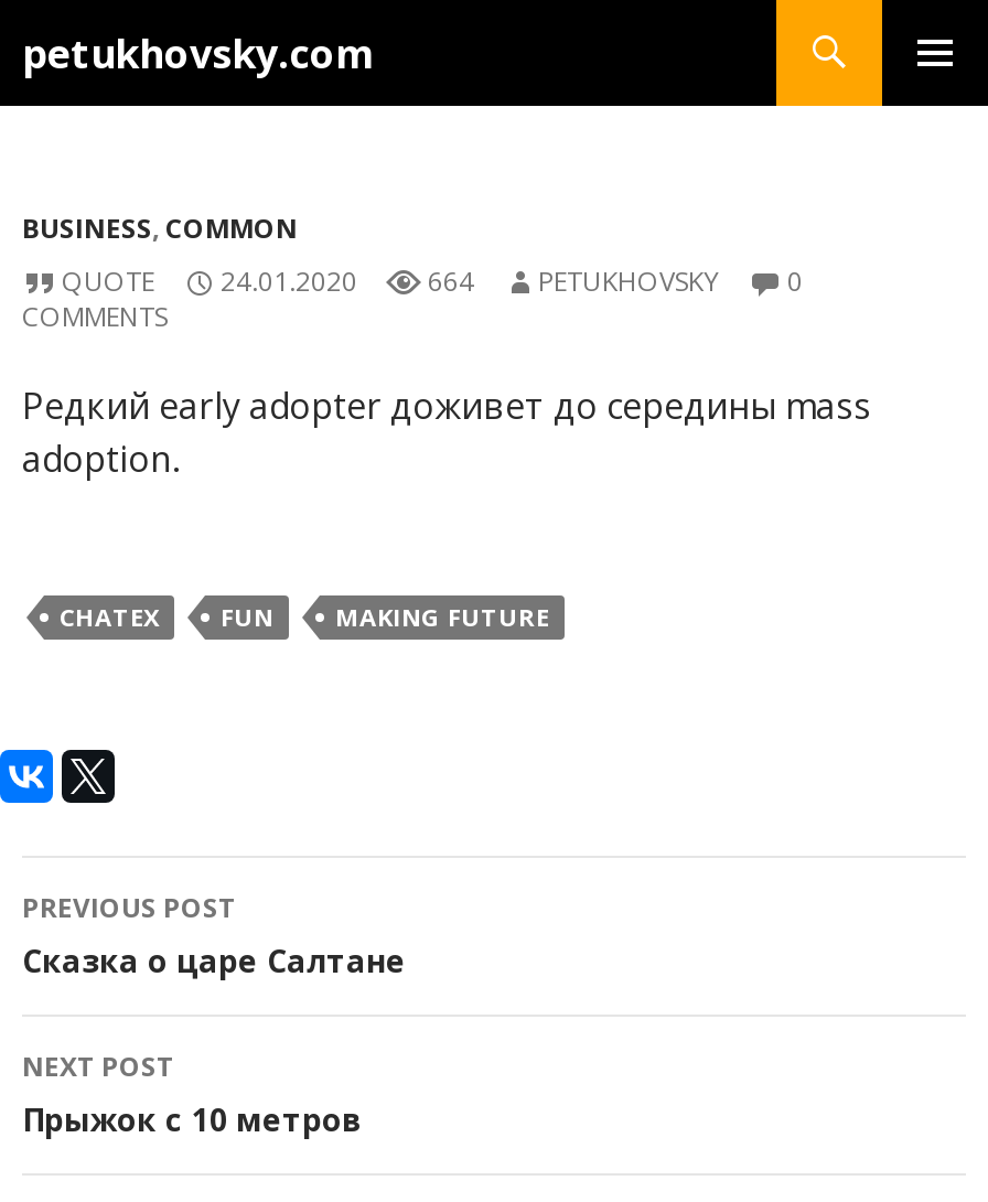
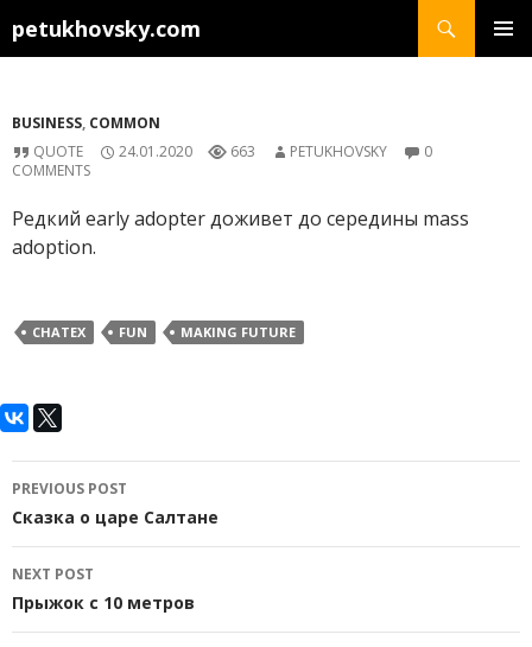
- QUOTE 24.01.2020 664 PETUKHOVSKY 0
+ QUOTE 24.01.2020 663 PETUKHOVSKY 0
